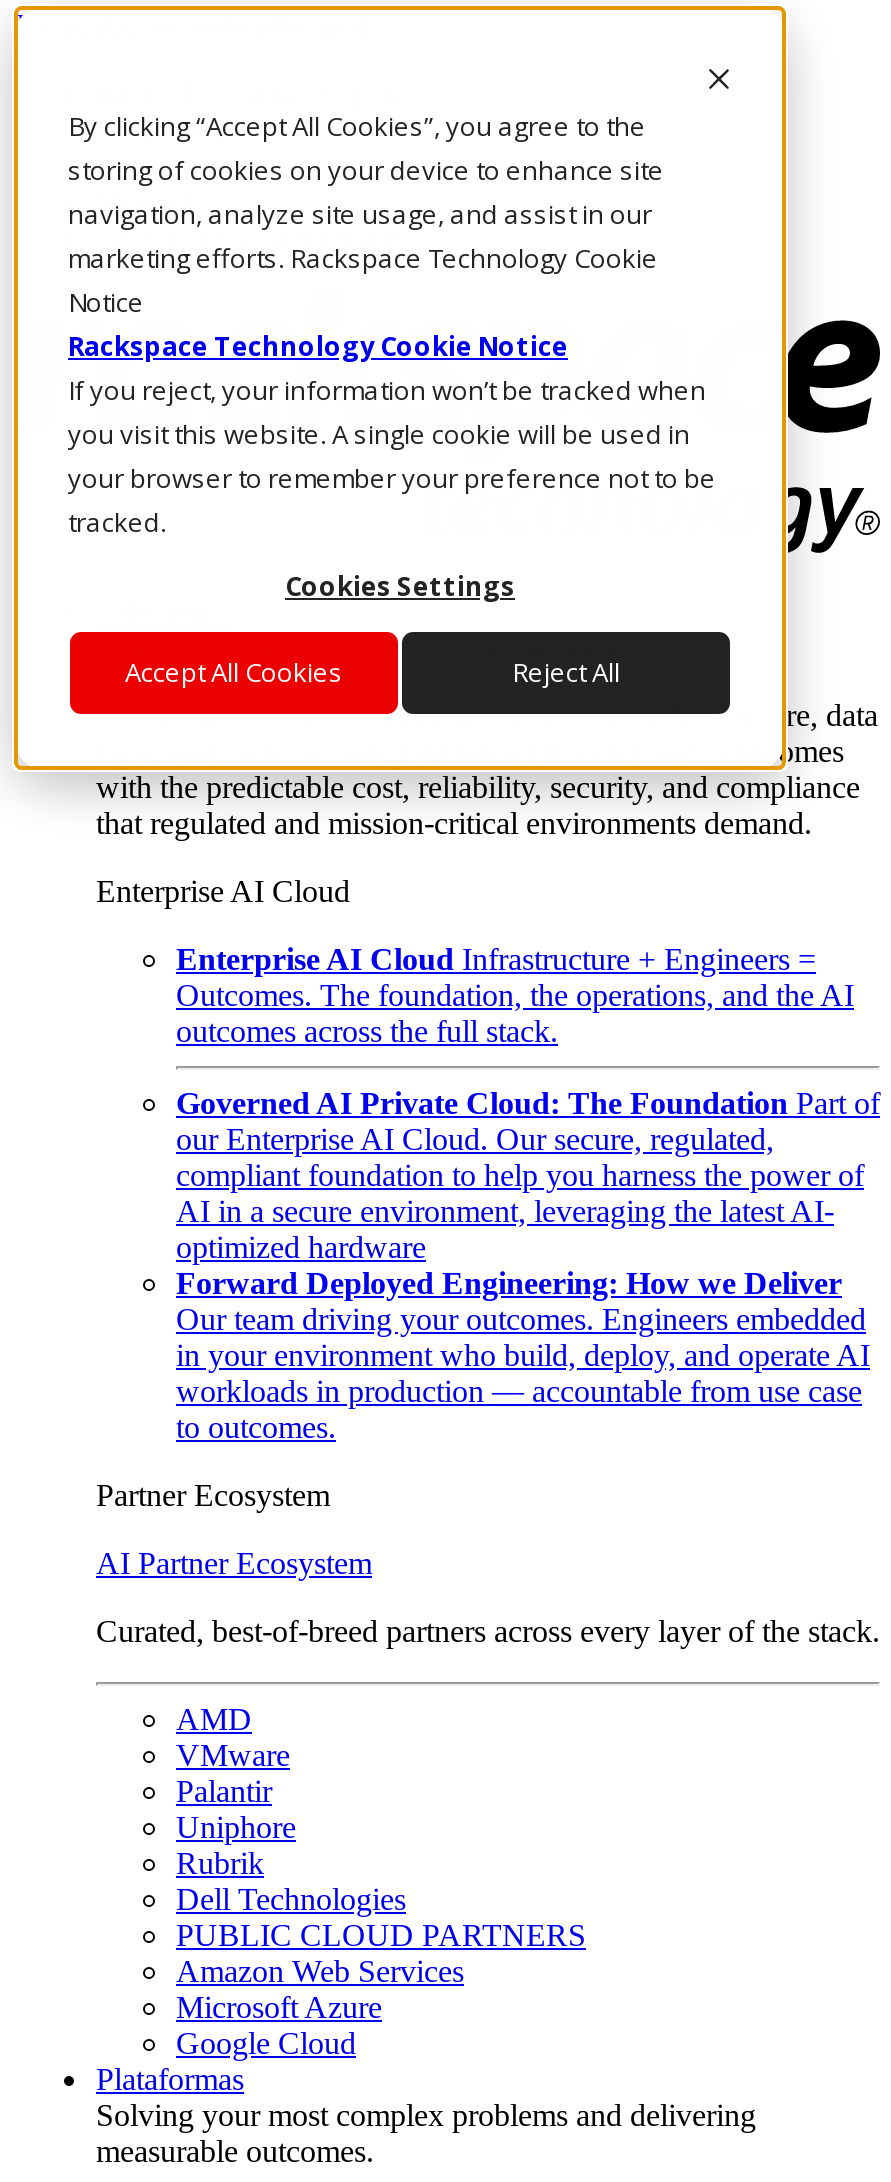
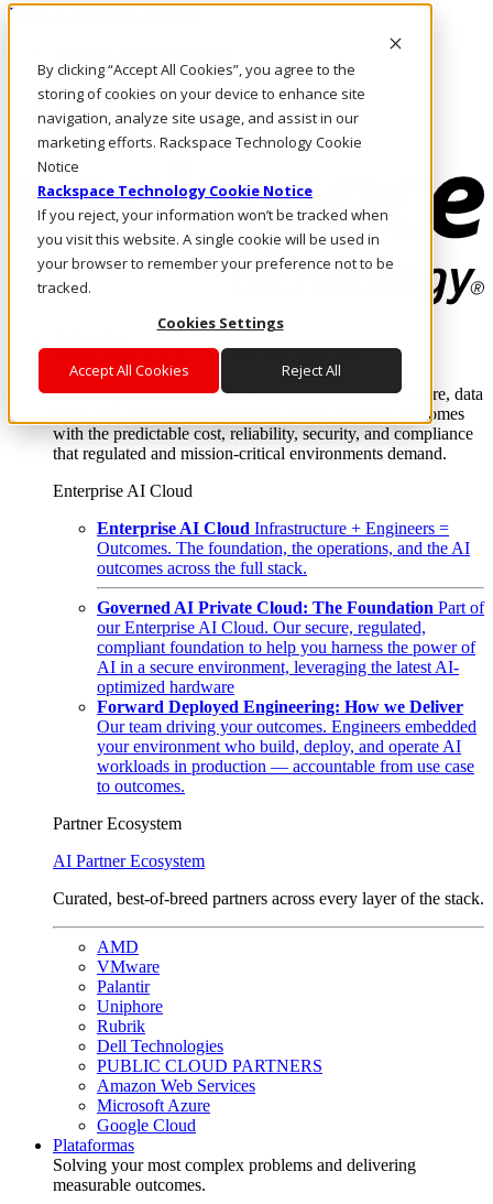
- in your environment who build, deploy, and operate AI
+ your environment who build, deploy, and operate AI
